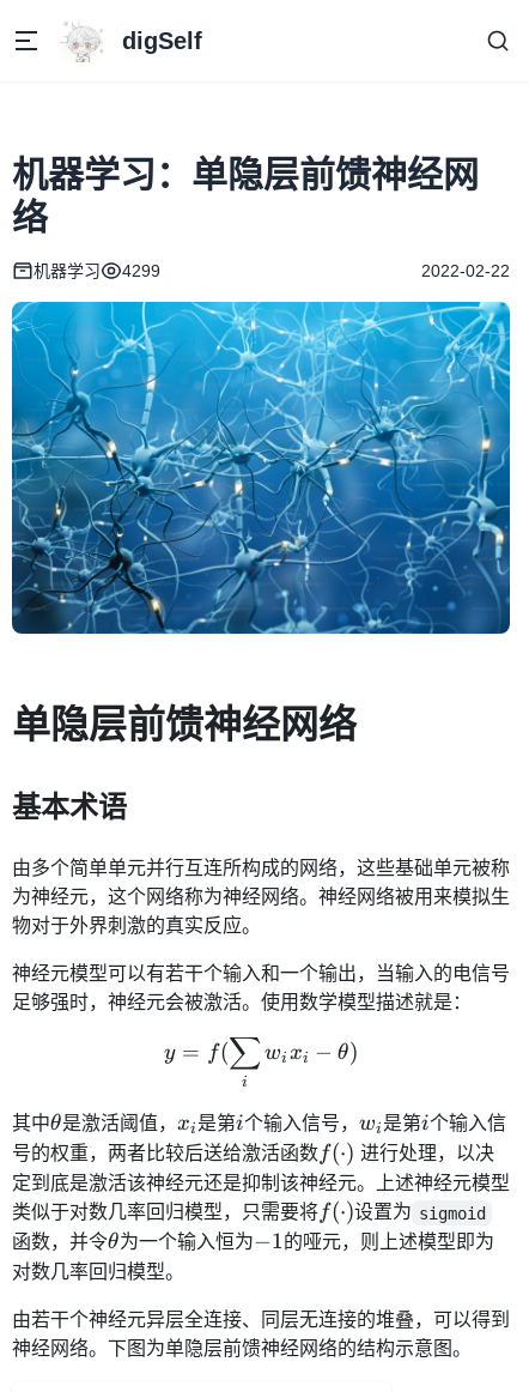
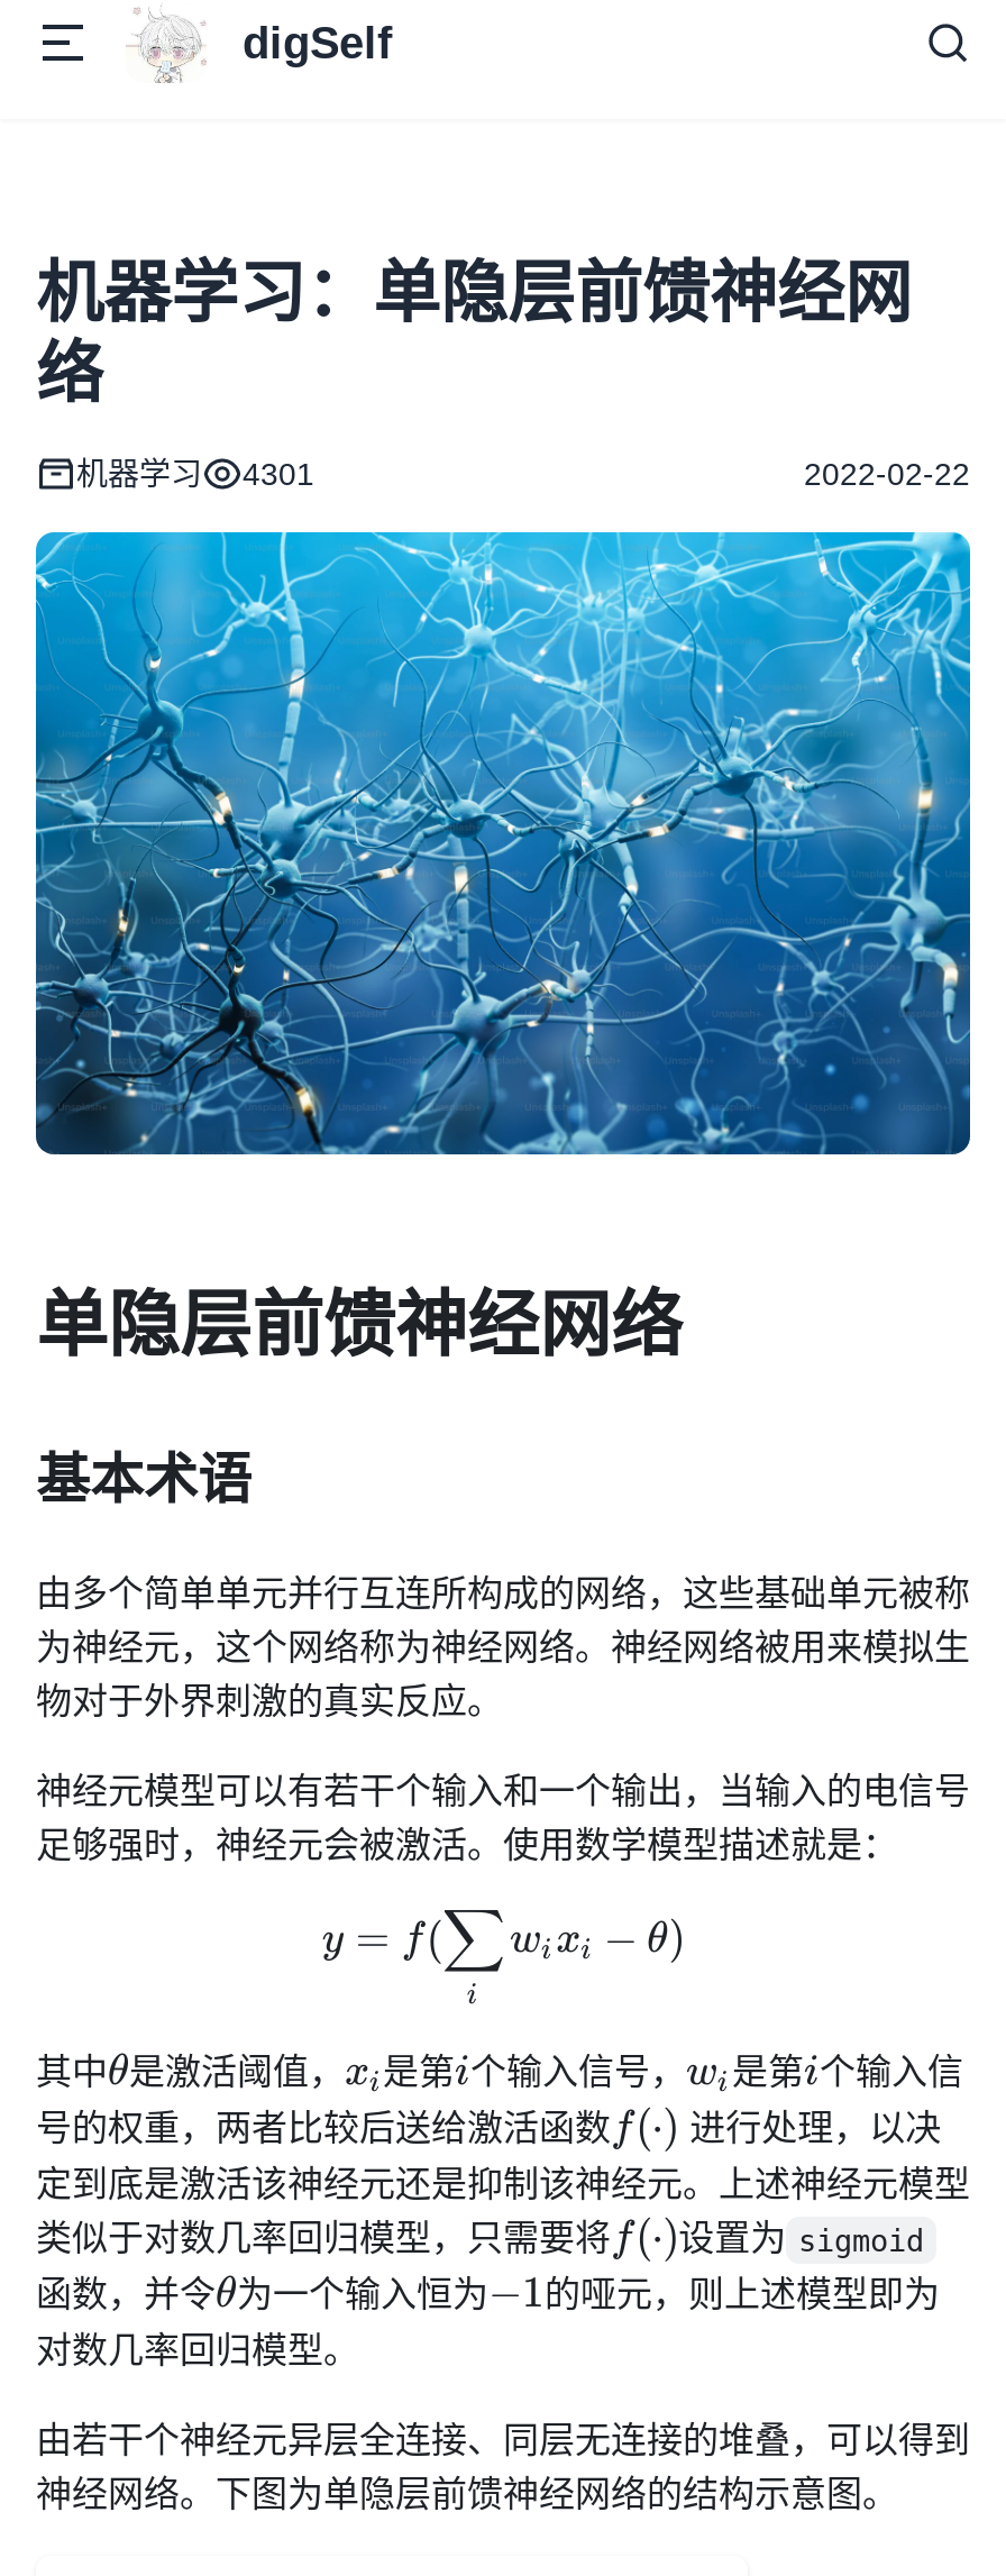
- 机器学习 4299
+ 机器学习 4301
